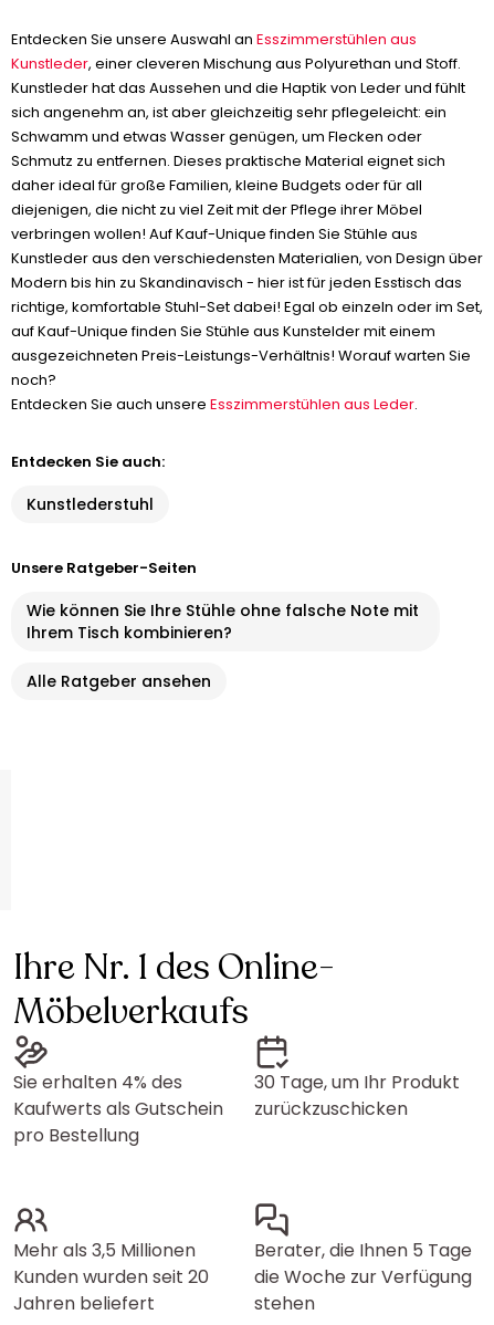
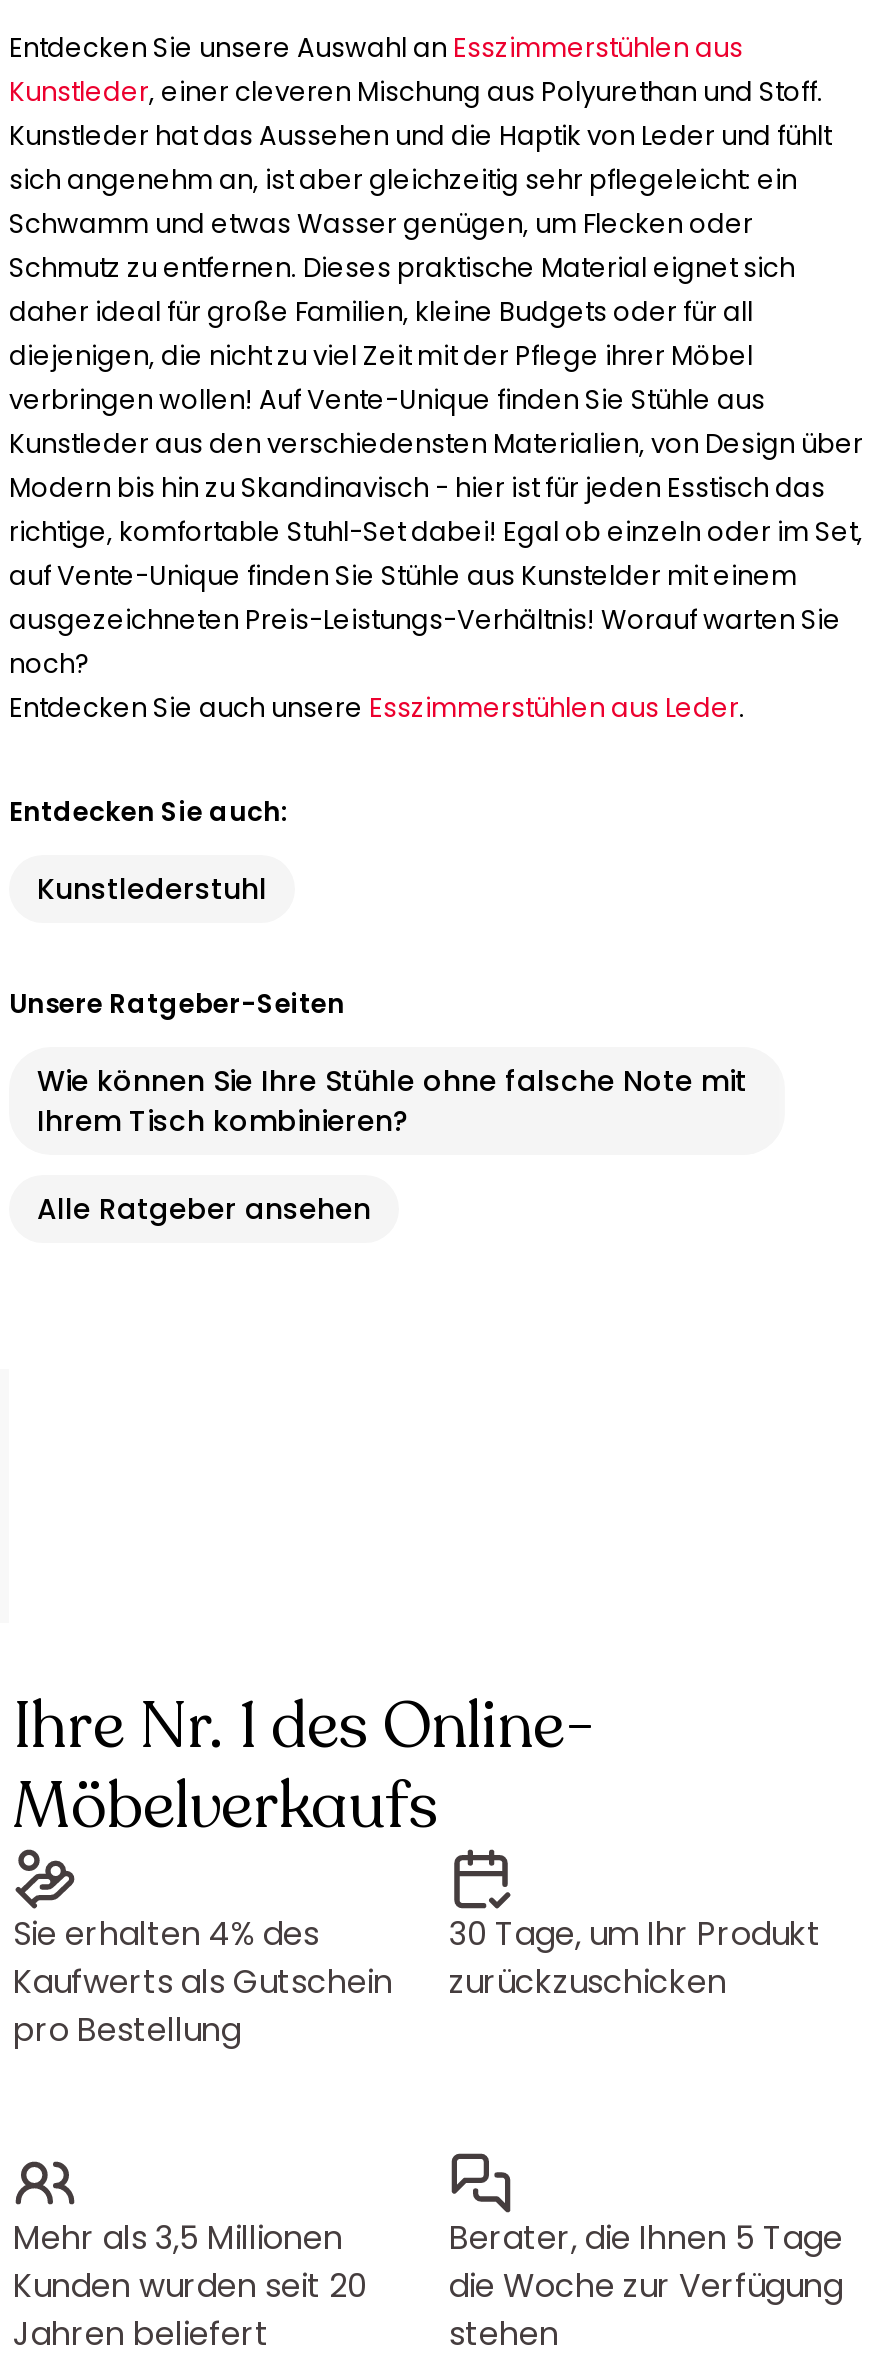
- verbringen wollen! Auf Kauf-Unique finden Sie Stühle aus
+ verbringen wollen! Auf Vente-Unique finden Sie Stühle aus

- auf Kauf-Unique finden Sie Stühle aus Kunstelder mit einem
+ auf Vente-Unique finden Sie Stühle aus Kunstelder mit einem
